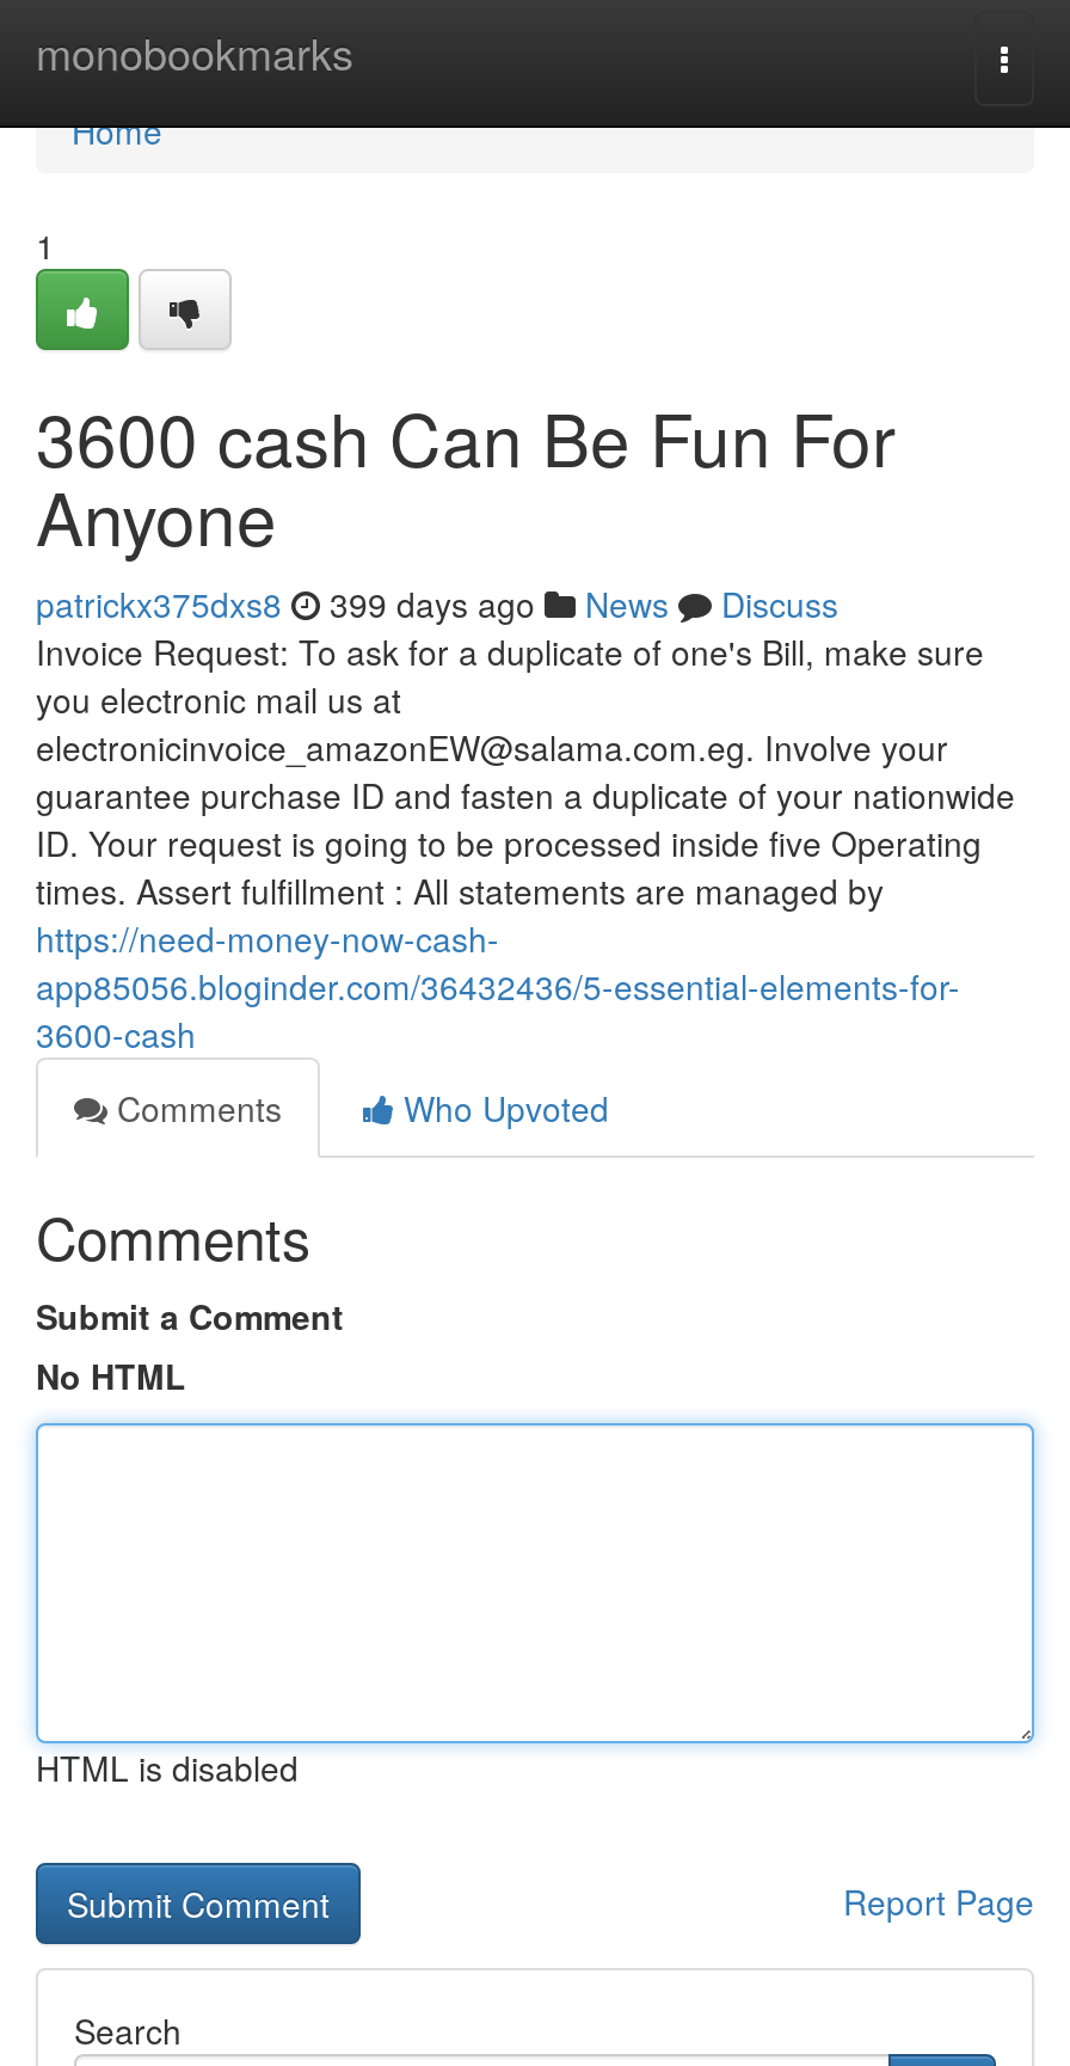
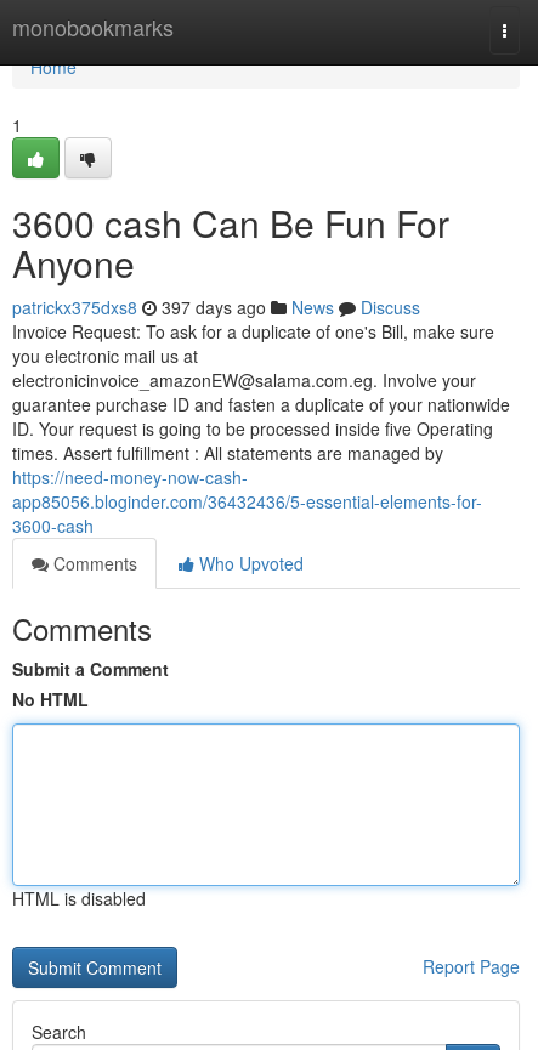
- patrickx375dxs8 399 days ago News Discuss
+ patrickx375dxs8 397 days ago News Discuss
